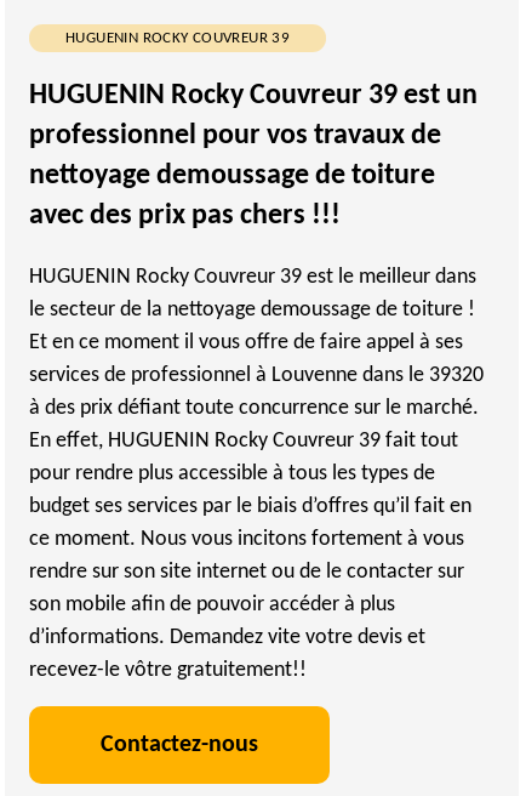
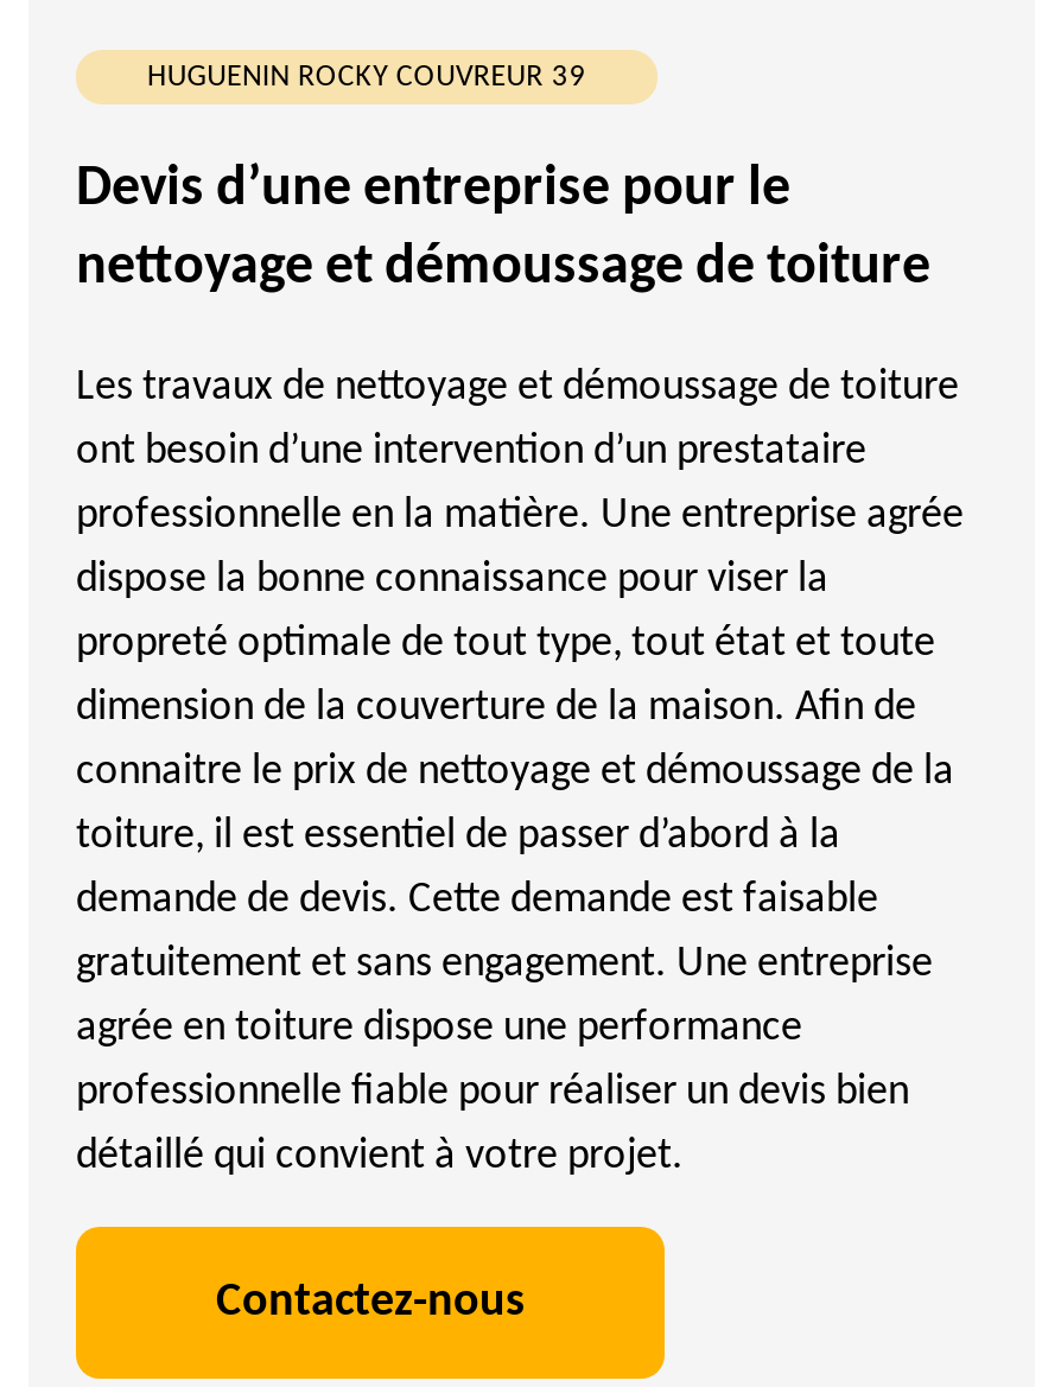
- HUGUENIN Rocky Couvreur 39 est un
- professionnel pour vos travaux de
- nettoyage demoussage de toiture
- avec des prix pas chers !!!
+ Devis d’une entreprise pour le
+ nettoyage et démoussage de toiture

- HUGUENIN Rocky Couvreur 39 est le meilleur dans
- le secteur de la nettoyage demoussage de toiture !
- Et en ce moment il vous offre de faire appel à ses
- services de professionnel à Louvenne dans le 39320
- à des prix défiant toute concurrence sur le marché.
- En effet, HUGUENIN Rocky Couvreur 39 fait tout
- pour rendre plus accessible à tous les types de
- budget ses services par le biais d’offres qu’il fait en
- ce moment. Nous vous incitons fortement à vous
- rendre sur son site internet ou de le contacter sur
- son mobile afin de pouvoir accéder à plus
- d’informations. Demandez vite votre devis et
- recevez-le vôtre gratuitement!!
+ Les travaux de nettoyage et démoussage de toiture
+ ont besoin d’une intervention d’un prestataire
+ professionnelle en la matière. Une entreprise agrée
+ dispose la bonne connaissance pour viser la
+ propreté optimale de tout type, tout état et toute
+ dimension de la couverture de la maison. Afin de
+ connaitre le prix de nettoyage et démoussage de la
+ toiture, il est essentiel de passer d’abord à la
+ demande de devis. Cette demande est faisable
+ gratuitement et sans engagement. Une entreprise
+ agrée en toiture dispose une performance
+ professionnelle fiable pour réaliser un devis bien
+ détaillé qui convient à votre projet.
